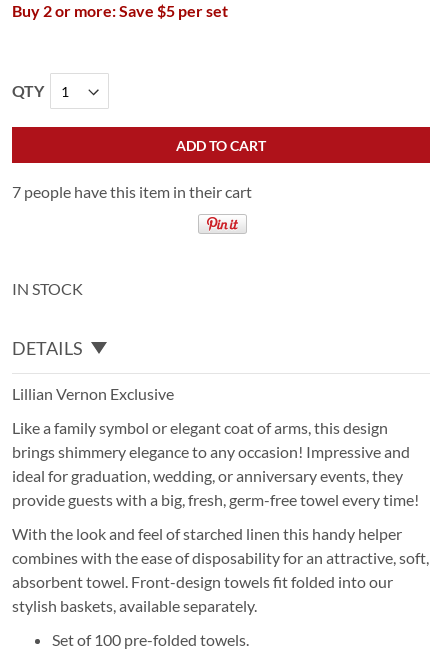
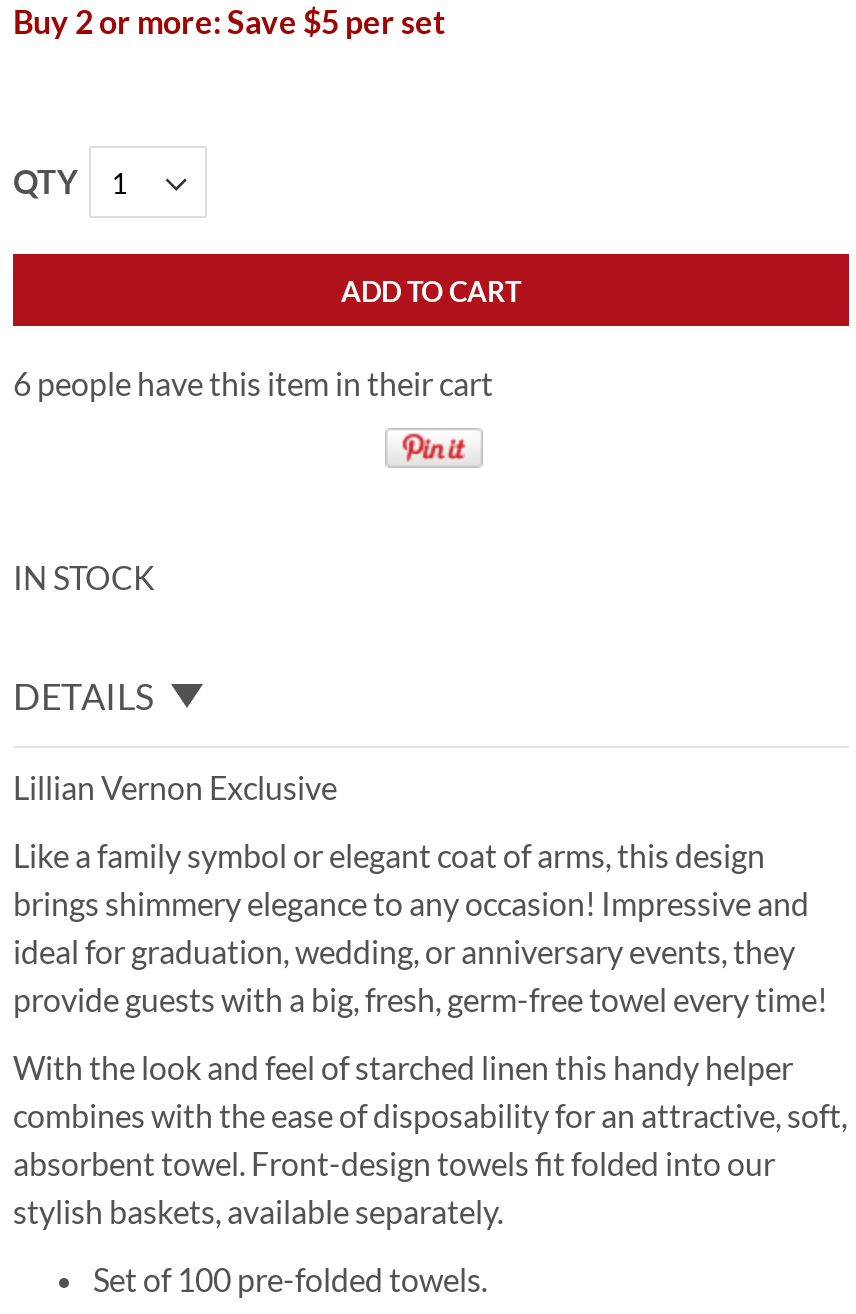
- 7 people have this item in their cart
+ 6 people have this item in their cart
